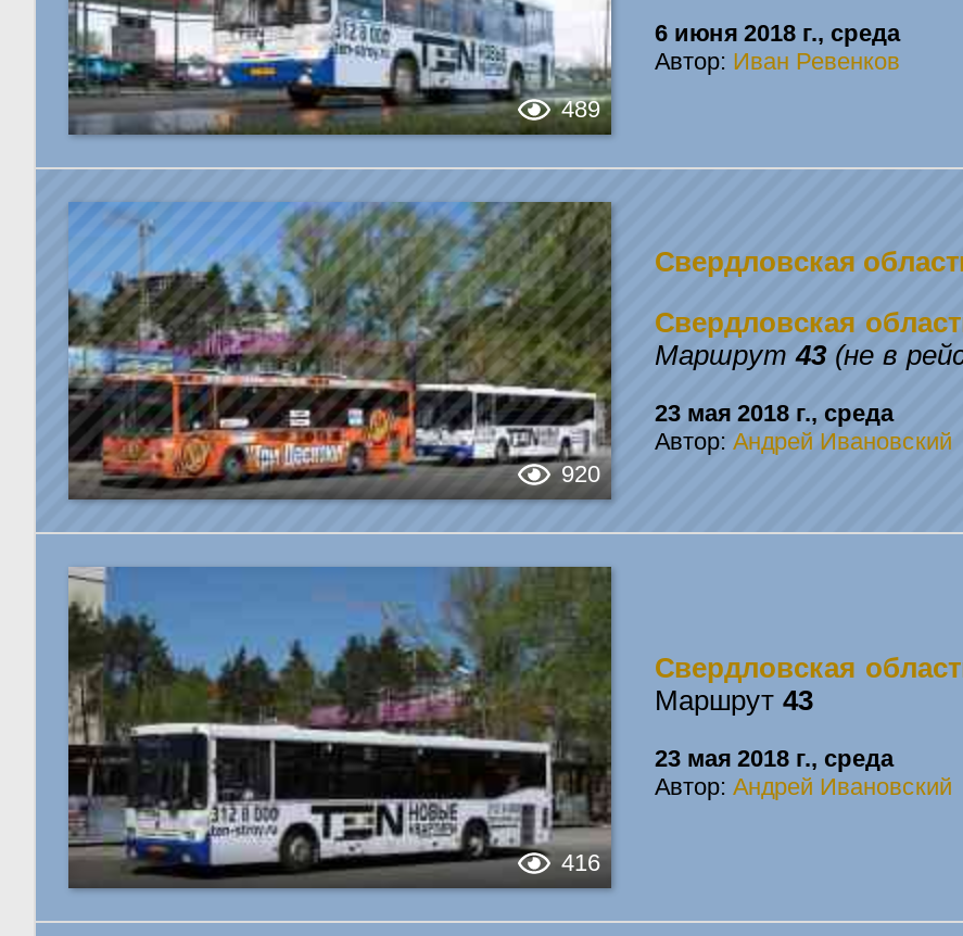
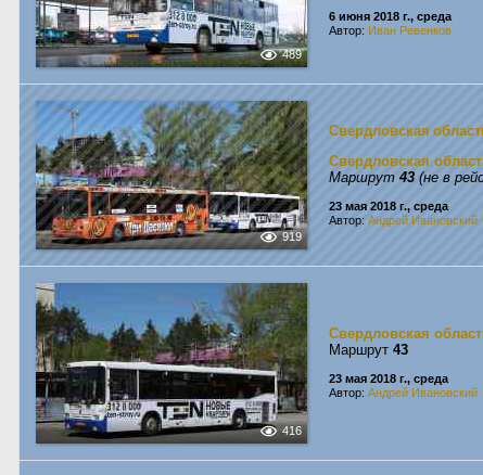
- 920
+ 919
